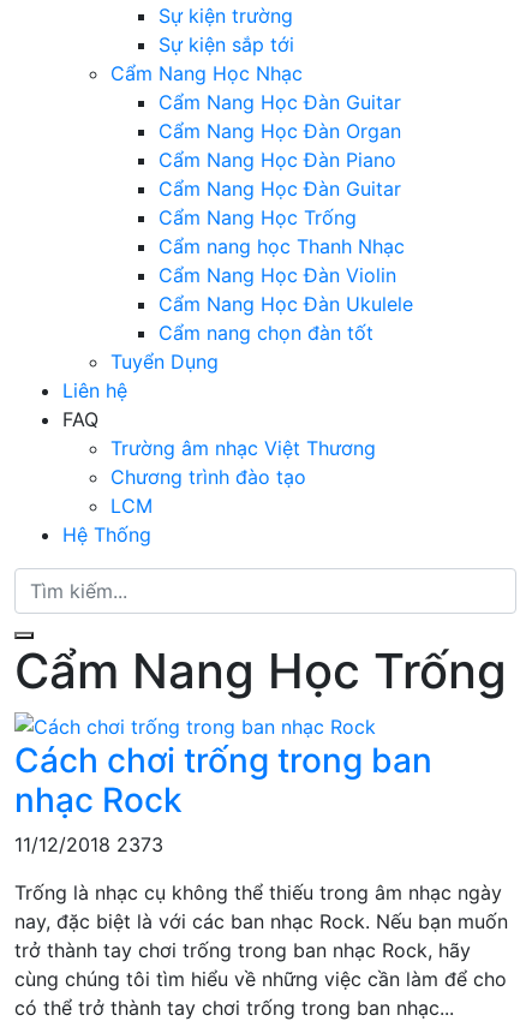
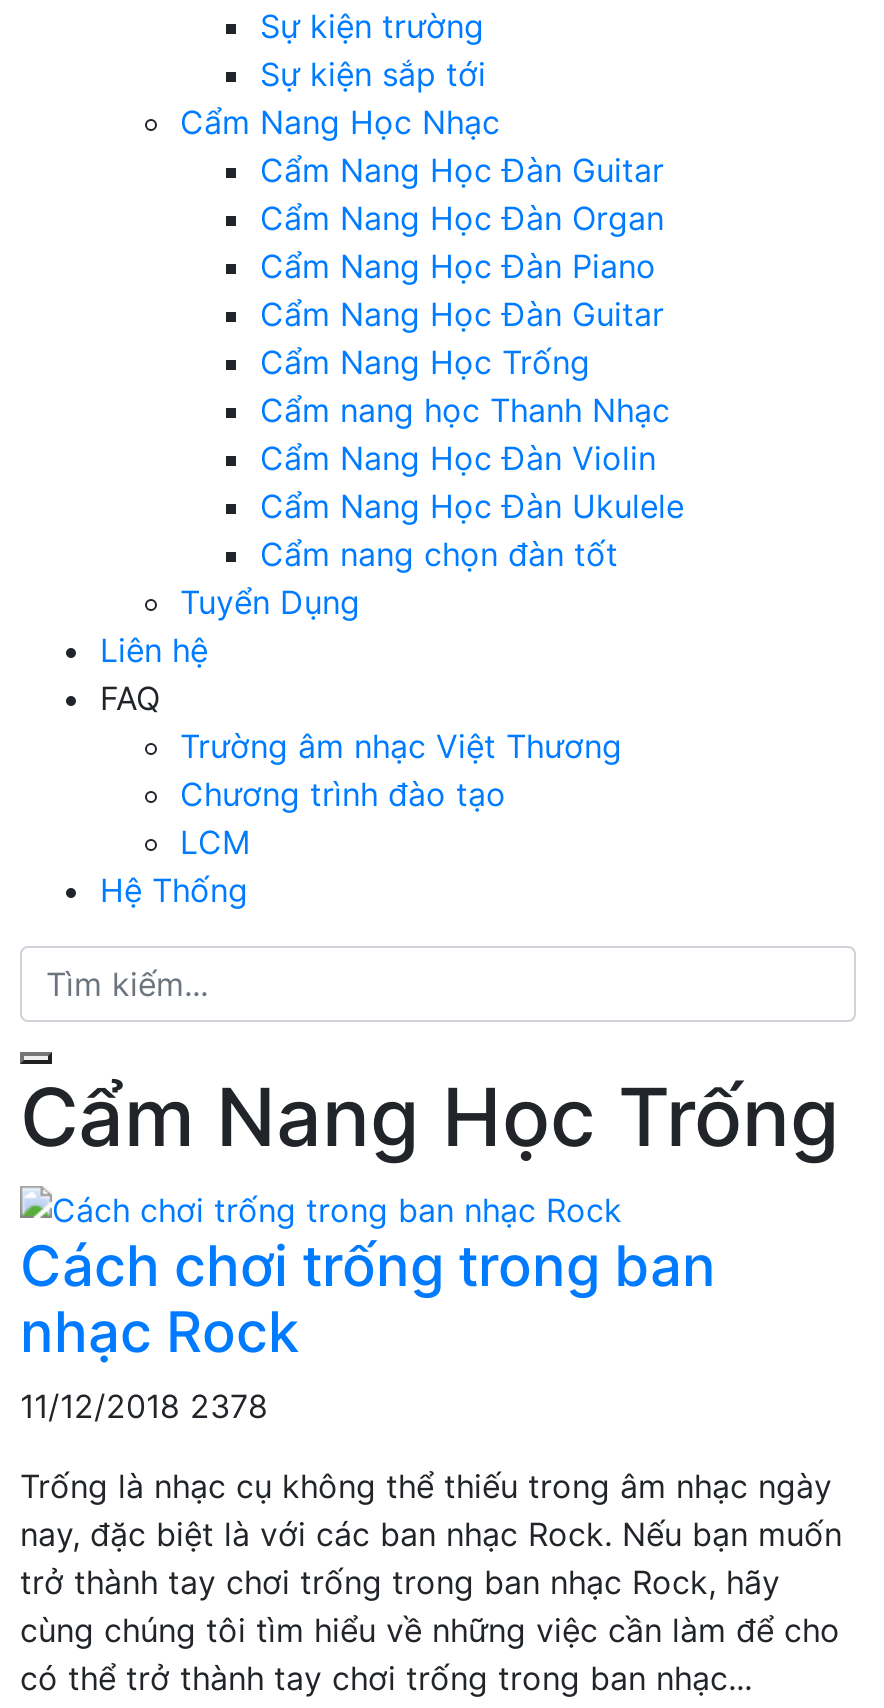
- 11/12/2018 2373
+ 11/12/2018 2378
